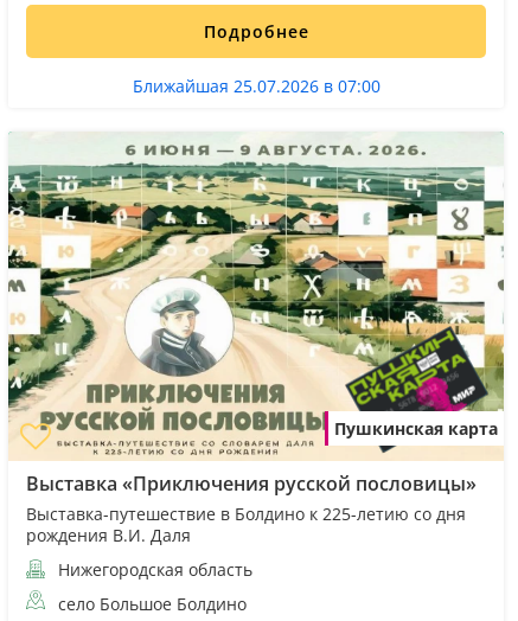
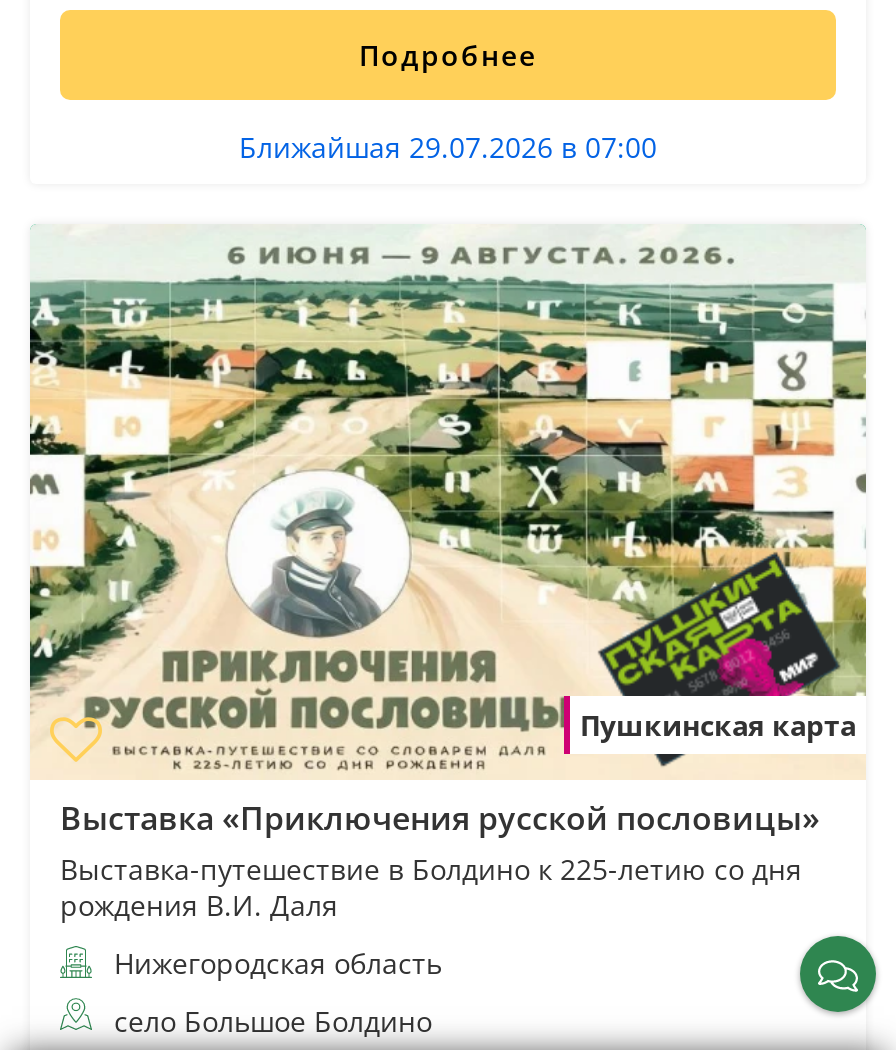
- Ближайшая 25.07.2026 в 07:00
+ Ближайшая 29.07.2026 в 07:00

+ [image]
